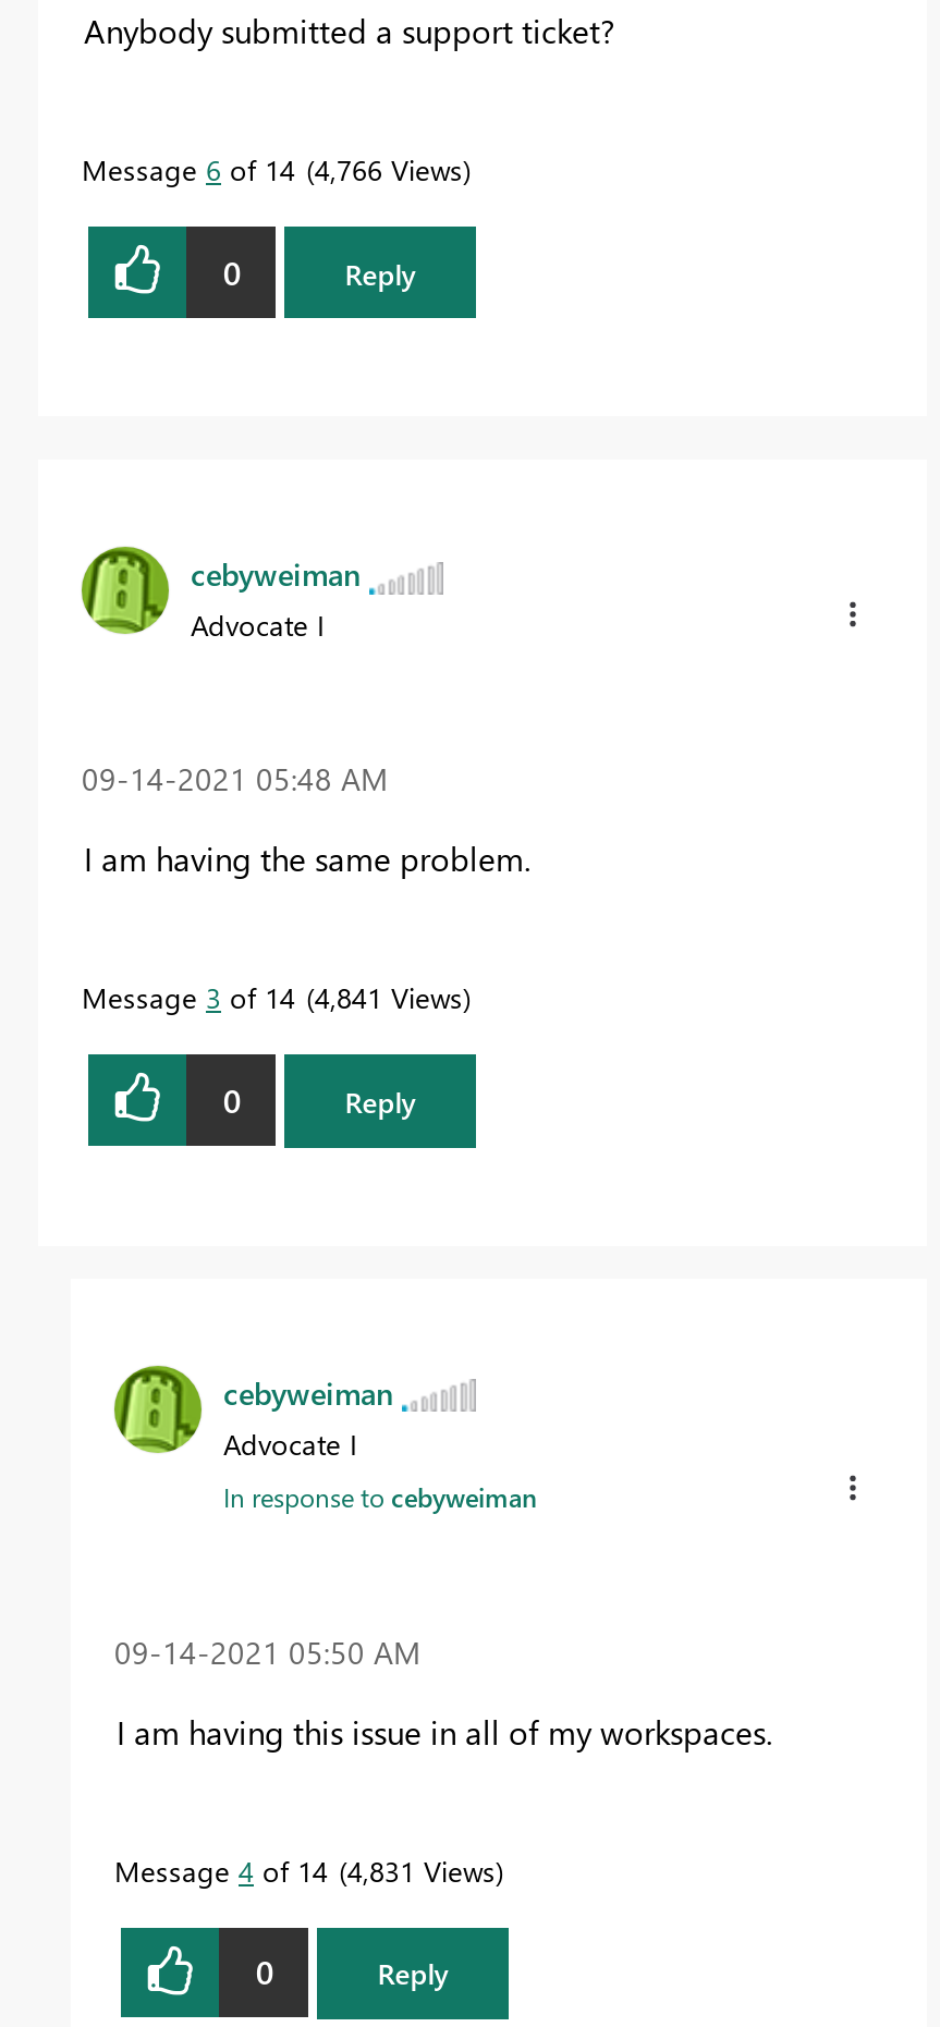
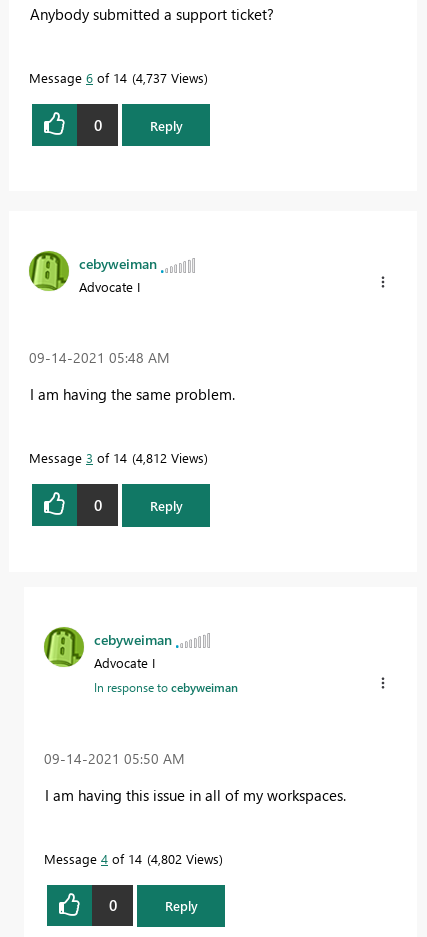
- Message 6 of 14 4,766 Views
+ Message 6 of 14 4,737 Views

- Message 3 of 14 4,841 Views
+ Message 3 of 14 4,812 Views

- Message 4 of 14 4,831 Views
+ Message 4 of 14 4,802 Views
